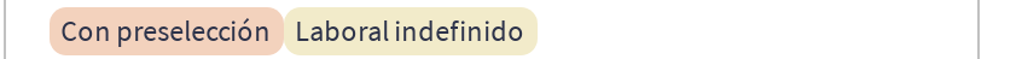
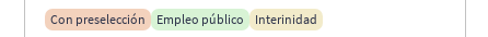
- Laboral indefinido
+ Empleo público
+ Interinidad
